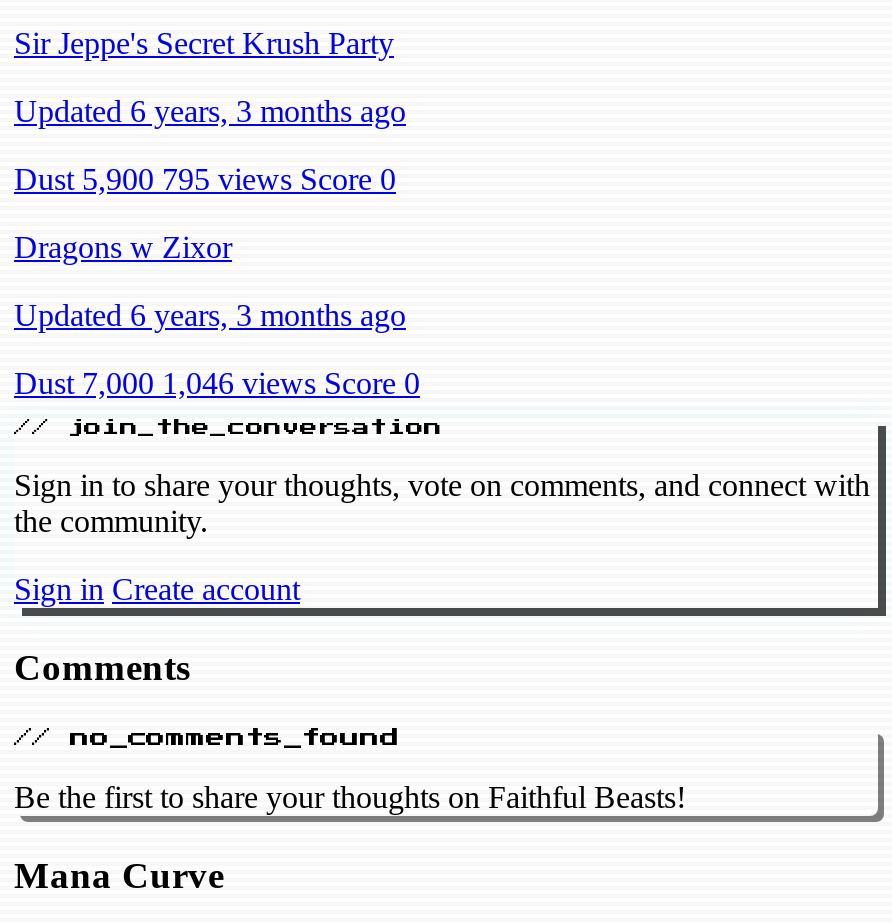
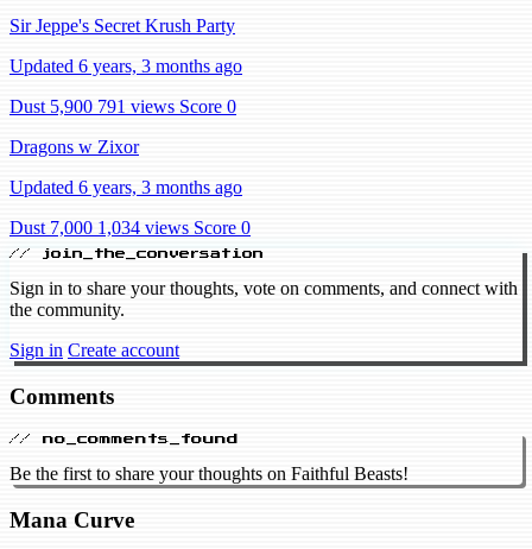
- Dust 5,900 795 views Score 0
+ Dust 5,900 791 views Score 0

- Dust 7,000 1,046 views Score 0
+ Dust 7,000 1,034 views Score 0
